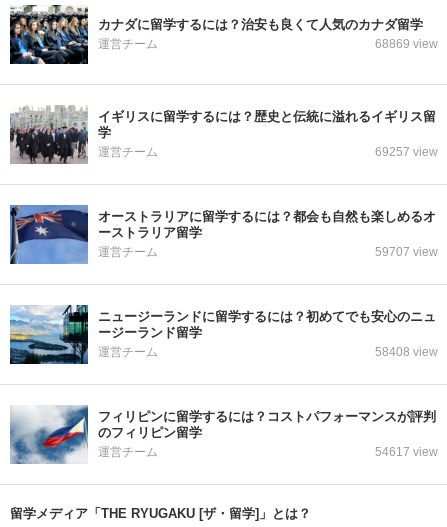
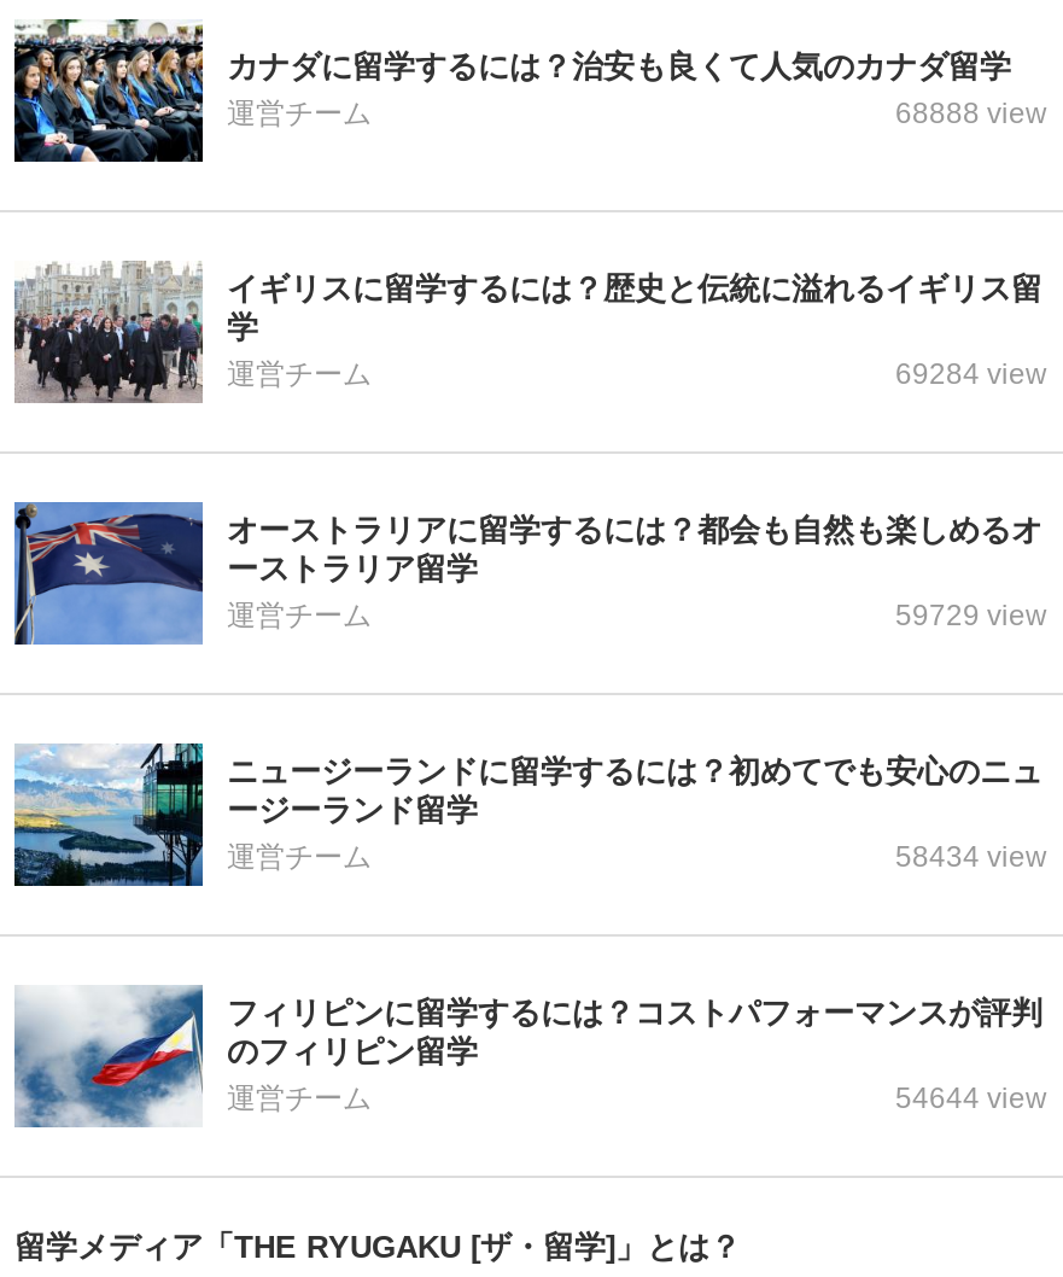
- 68869 view
+ 68888 view

- 69257 view
+ 69284 view

- 59707 view
+ 59729 view

- 58408 view
+ 58434 view

- 54617 view
+ 54644 view
